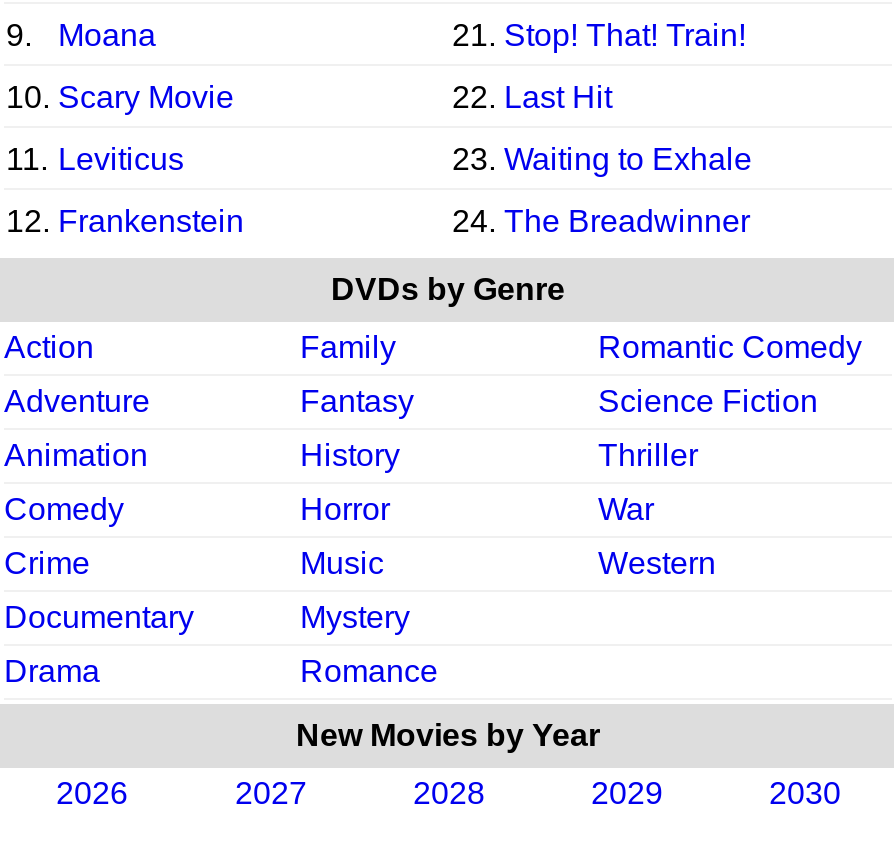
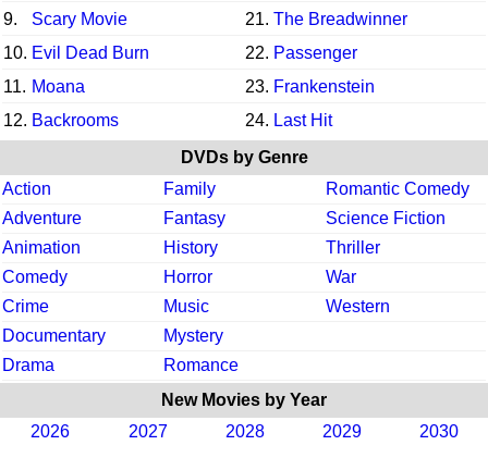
- Moana
- 21. Stop! That! Train!
+ Scary Movie
+ 21. The Breadwinner

- 10. Scary Movie
- 22. Last Hit
+ 10. Evil Dead Burn
+ 22. Passenger

- 11. Leviticus
- 23. Waiting to Exhale
+ 11. Moana
+ 23. Frankenstein

- 12. Frankenstein
- 24. The Breadwinner
+ 12. Backrooms
+ 24. Last Hit
